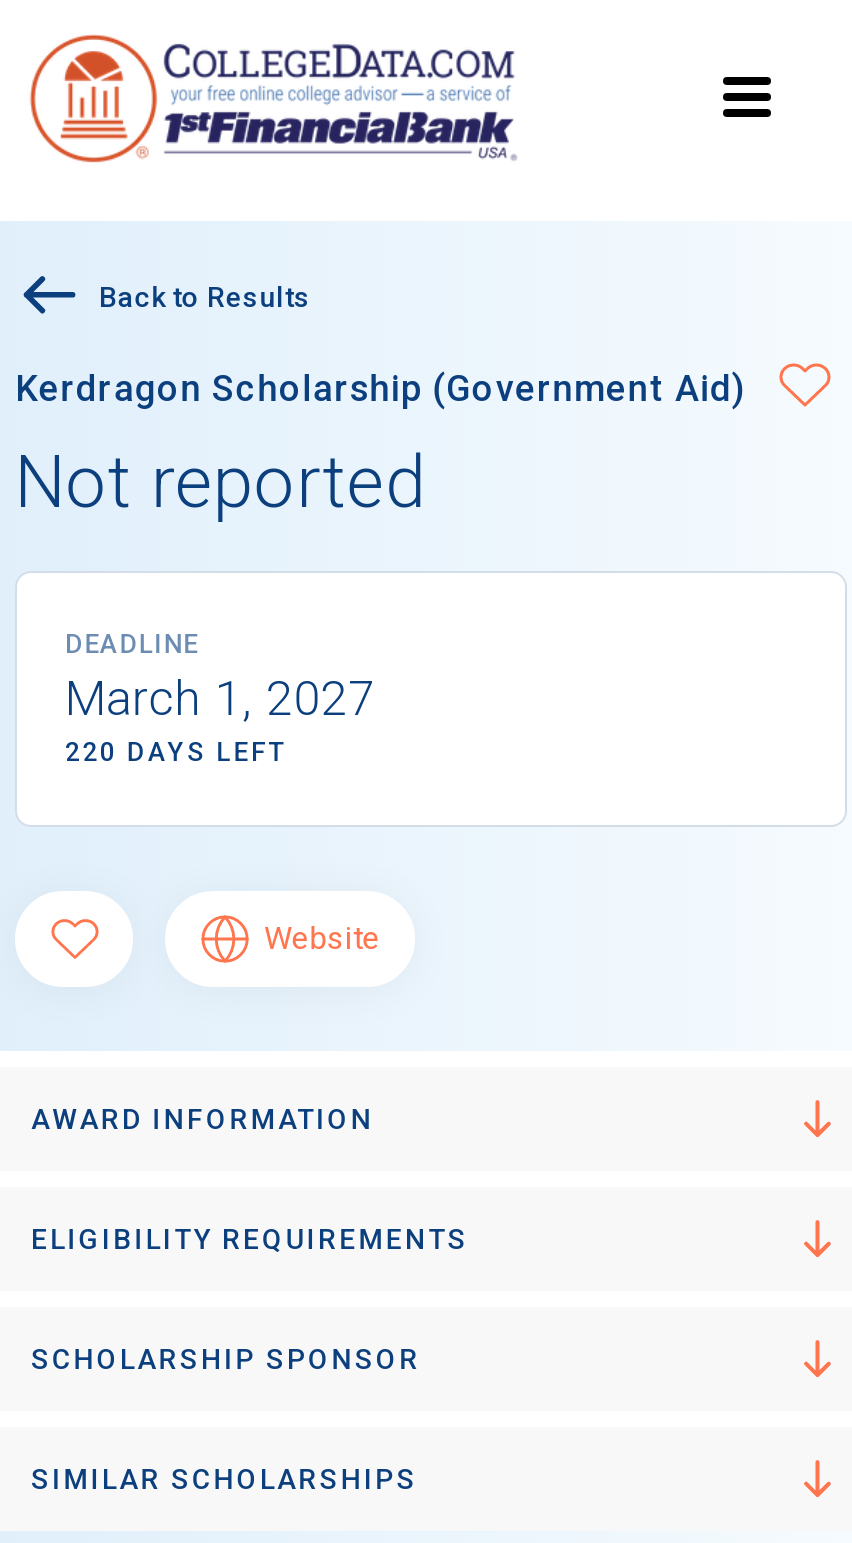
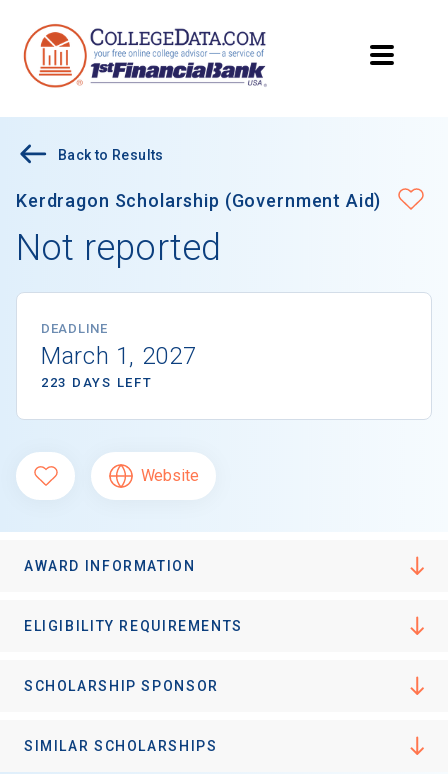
- 220 DAYS LEFT
+ 223 DAYS LEFT
